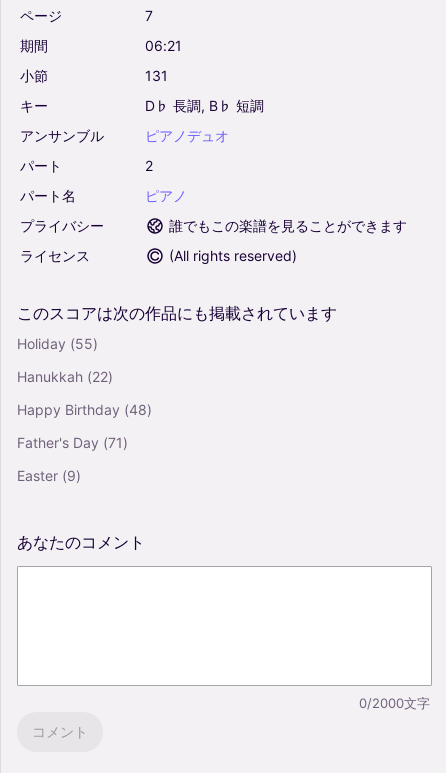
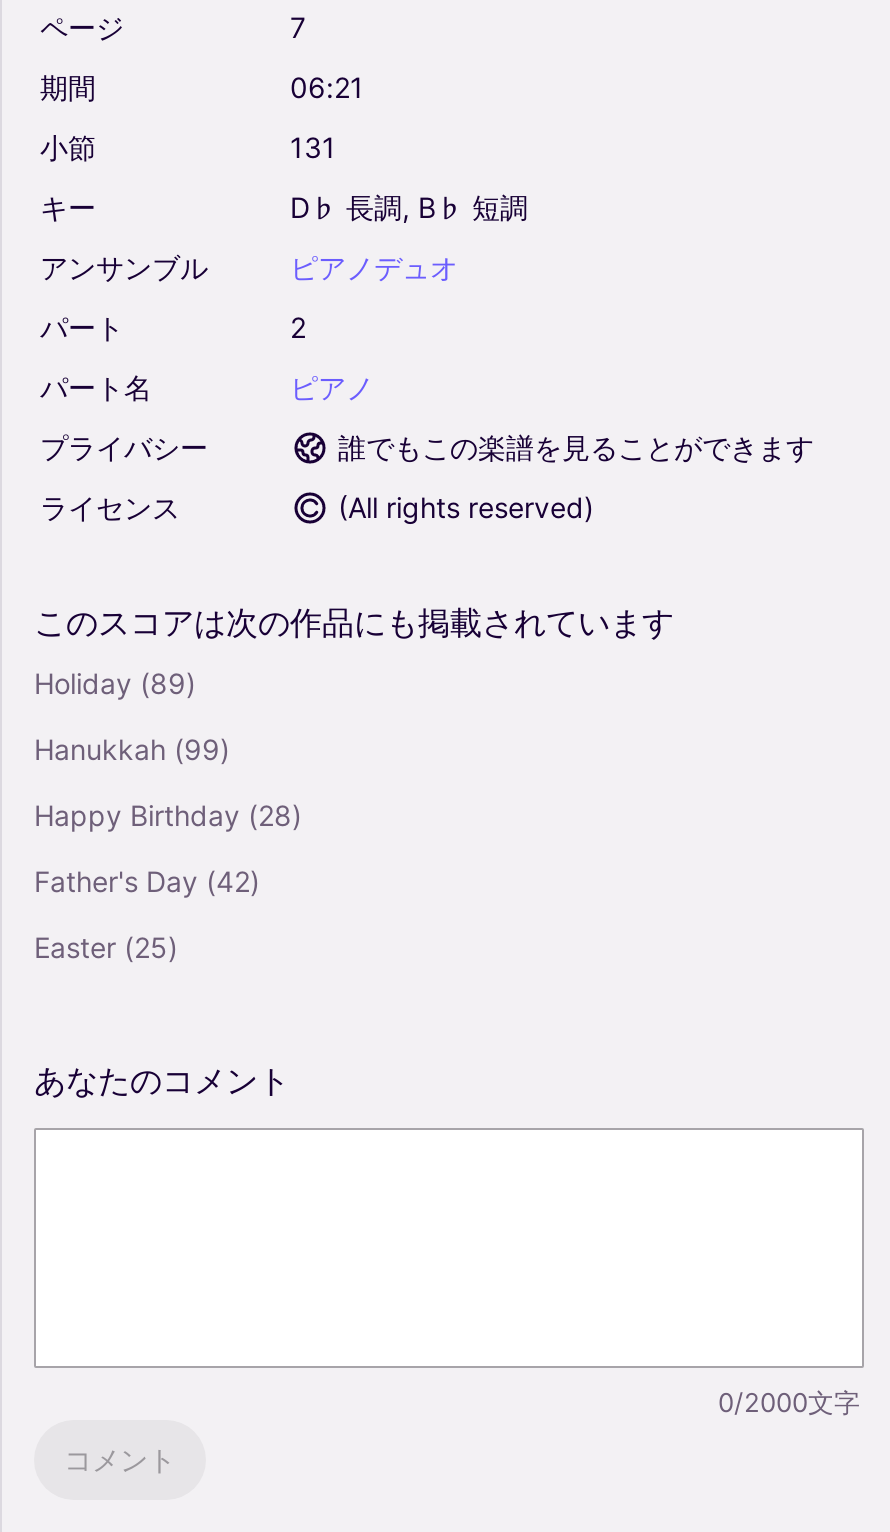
- Holiday (55)
+ Holiday (89)

- Hanukkah (22)
+ Hanukkah (99)

- Happy Birthday (48)
+ Happy Birthday (28)

- Father's Day (71)
+ Father's Day (42)

- Easter (9)
+ Easter (25)
